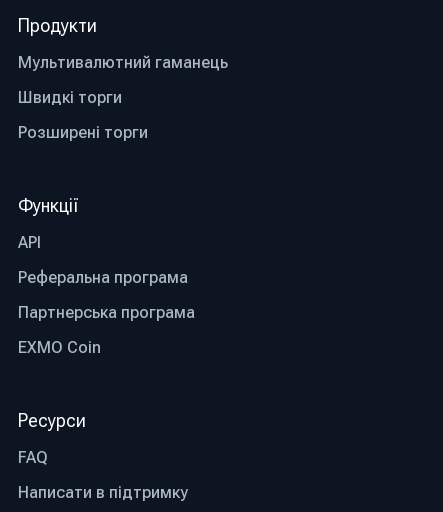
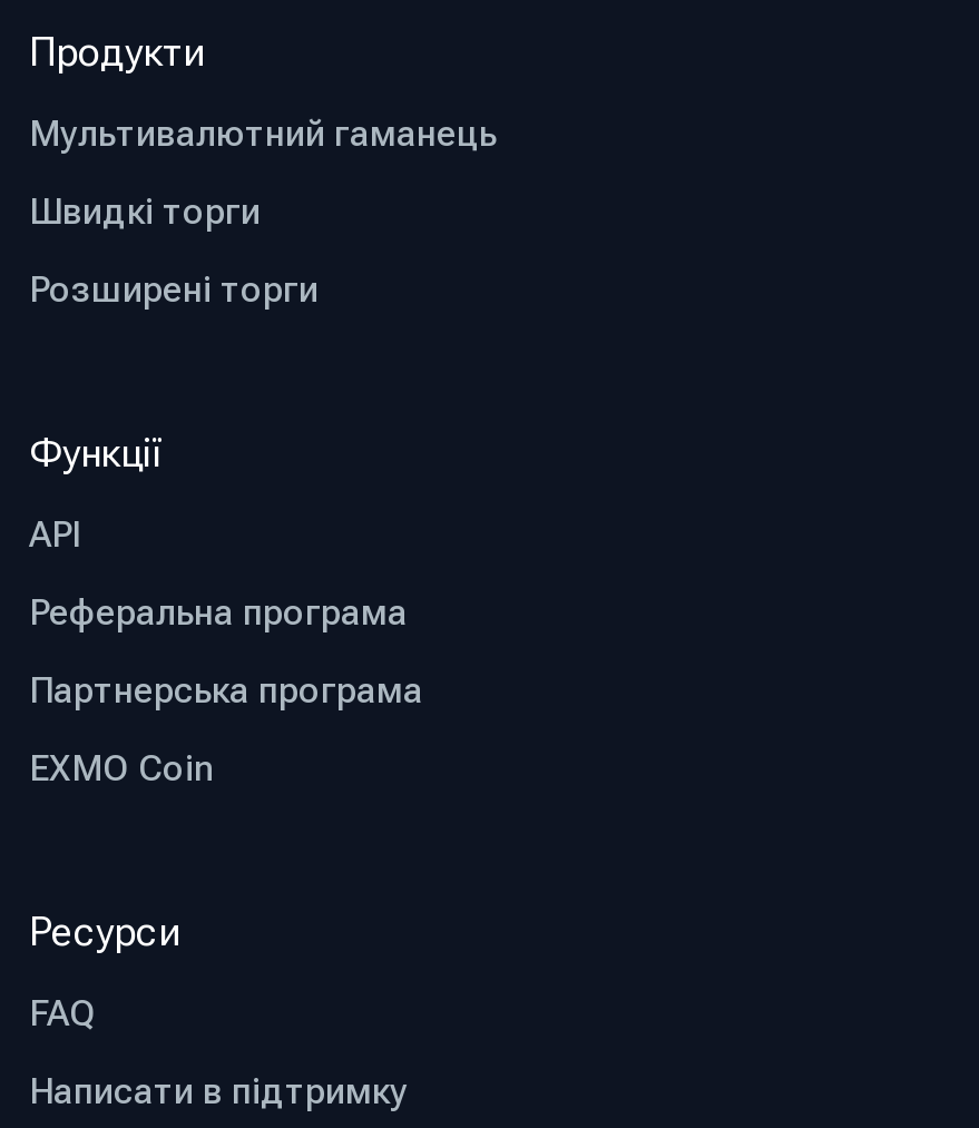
- Швидкі торги
+ Швидкi торги
